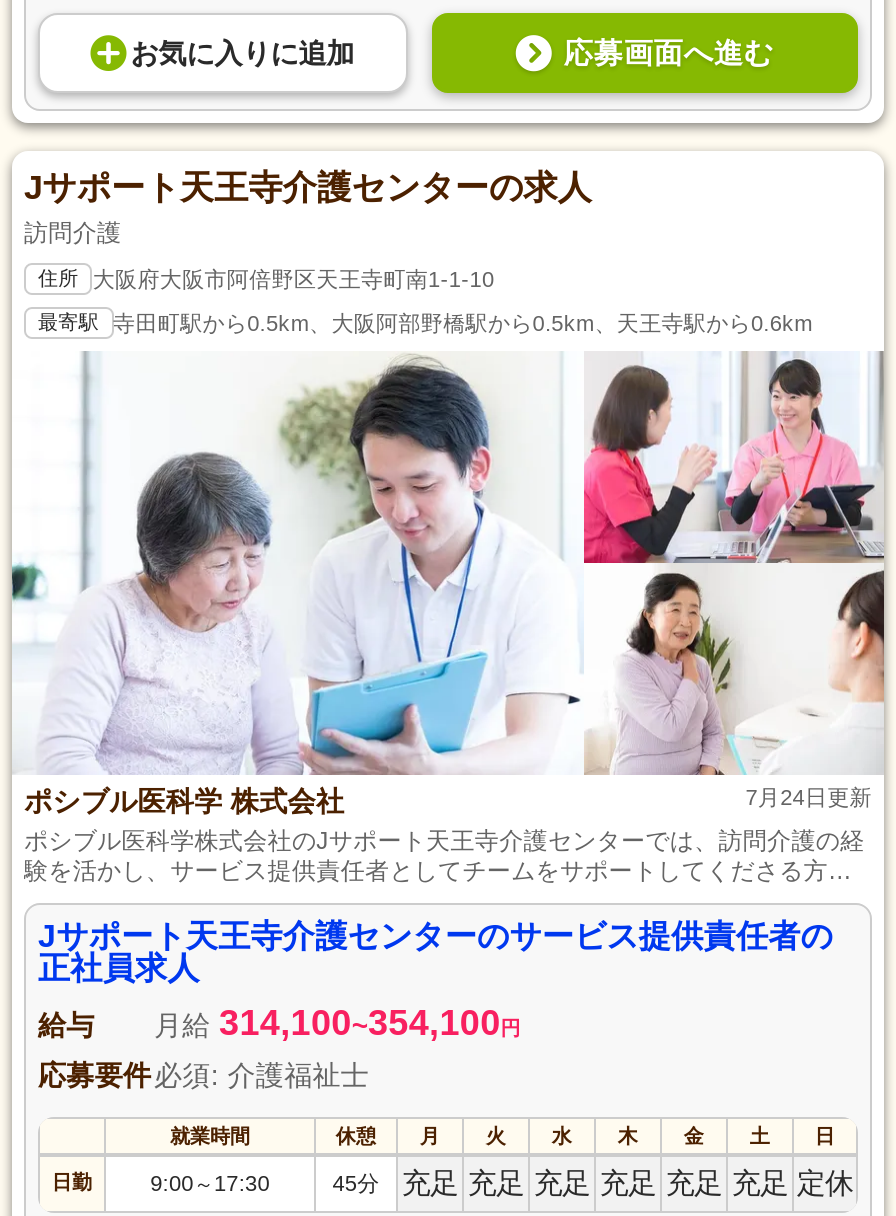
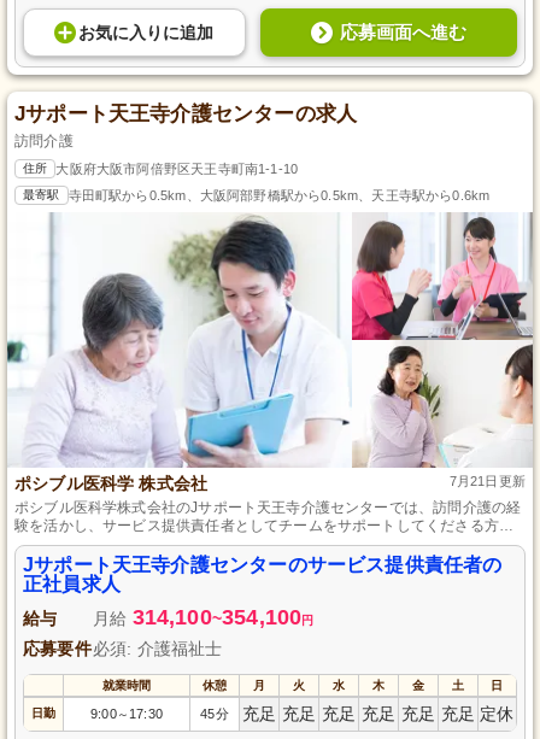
- 7月24日更新
+ 7月21日更新
